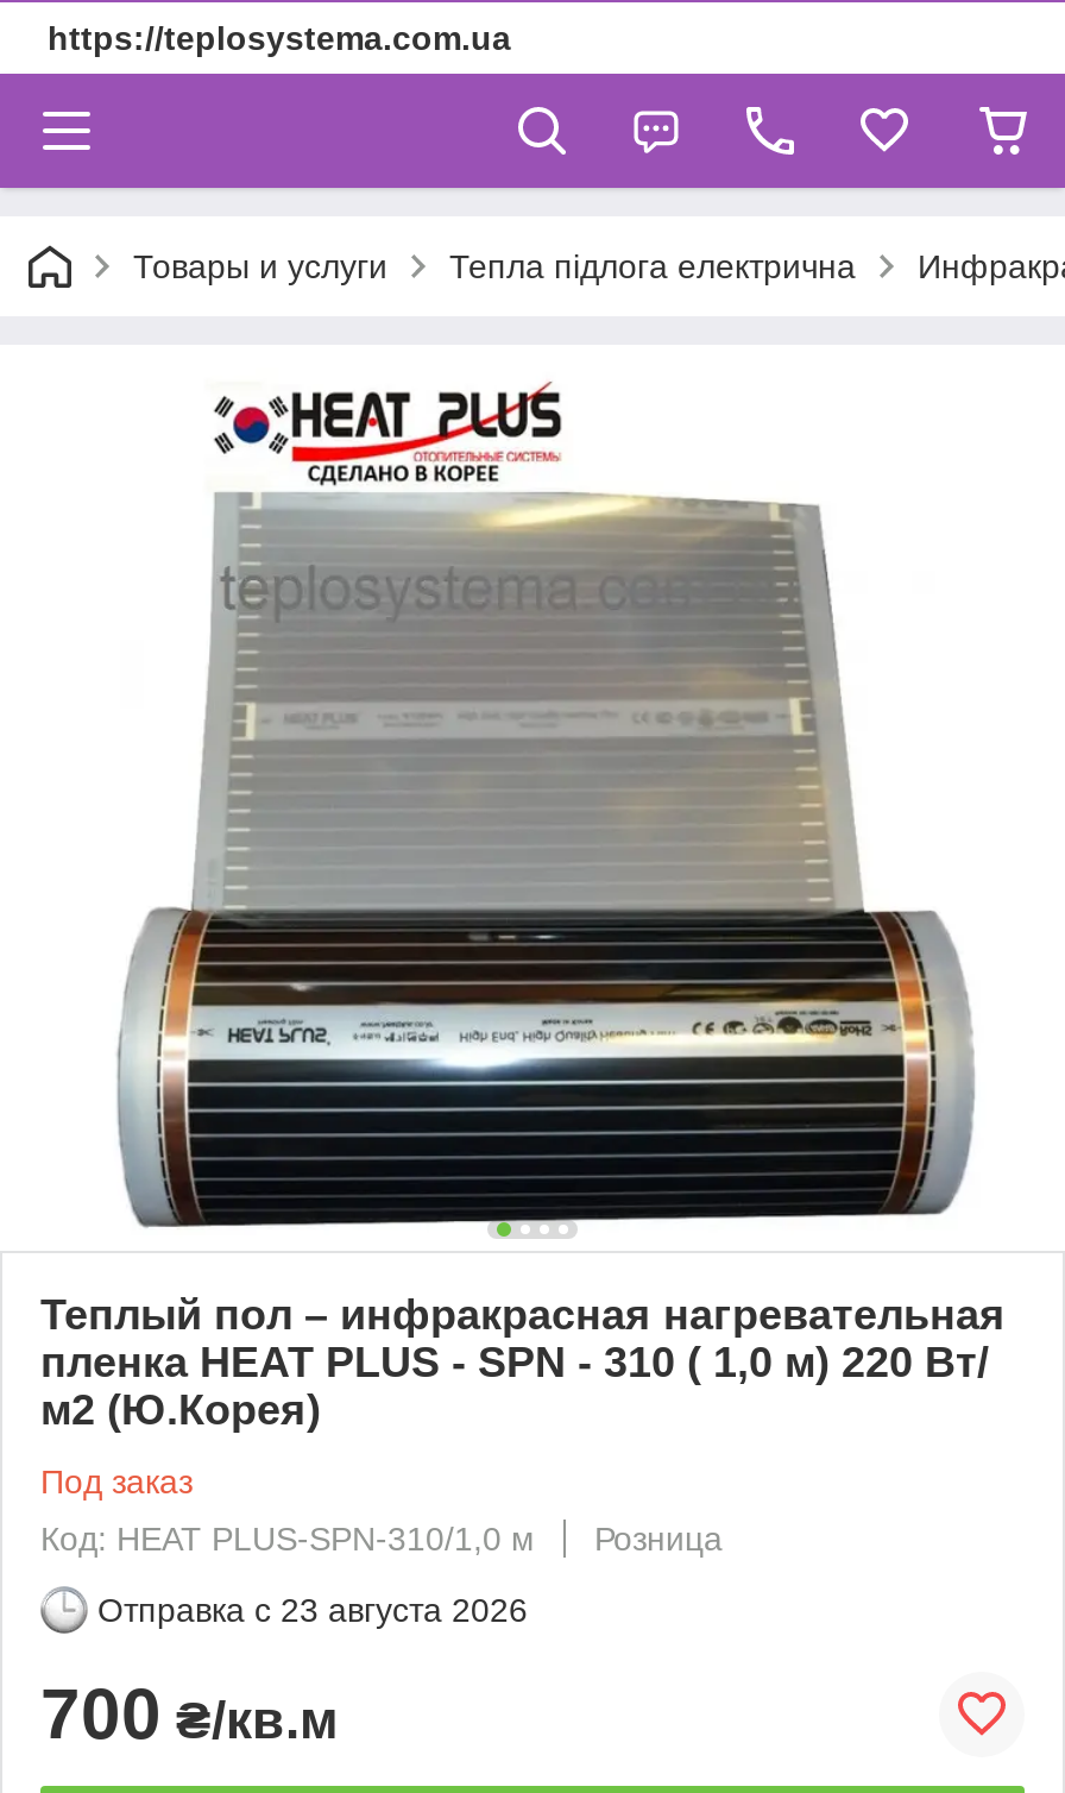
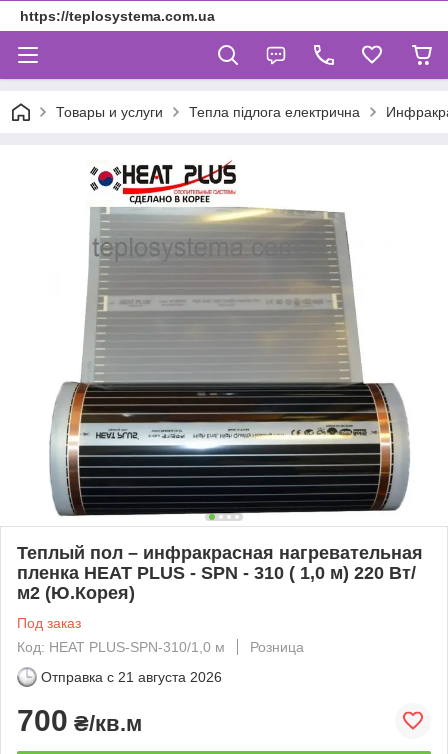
- Отправка с 23 августа 2026
+ Отправка с 21 августа 2026
